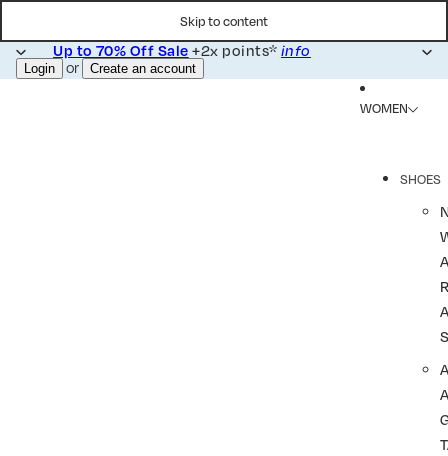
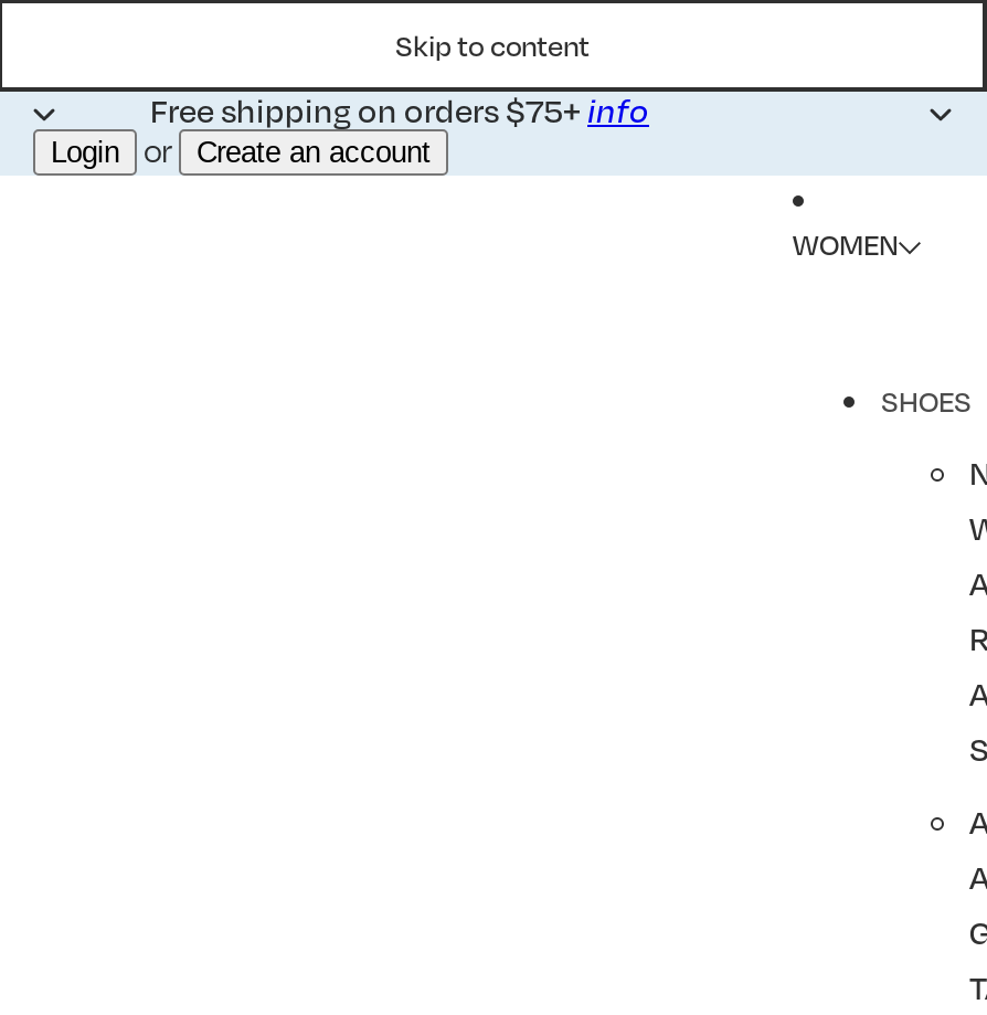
- Up to 70% Off Sale+2x points*info
+ Free shipping on orders $75+info
